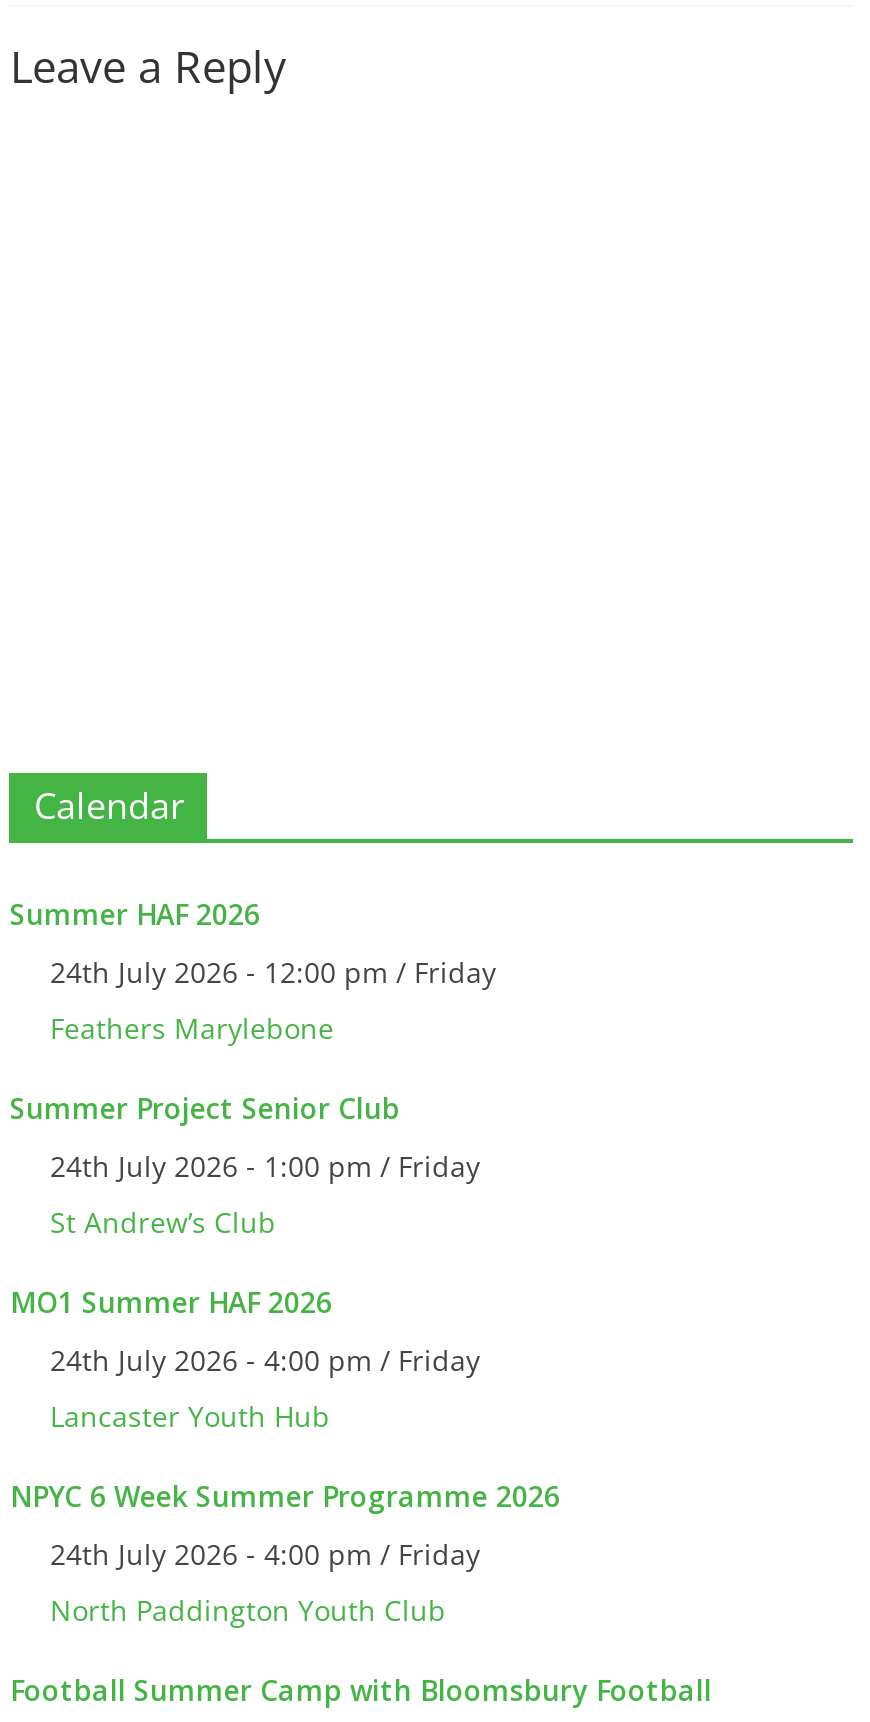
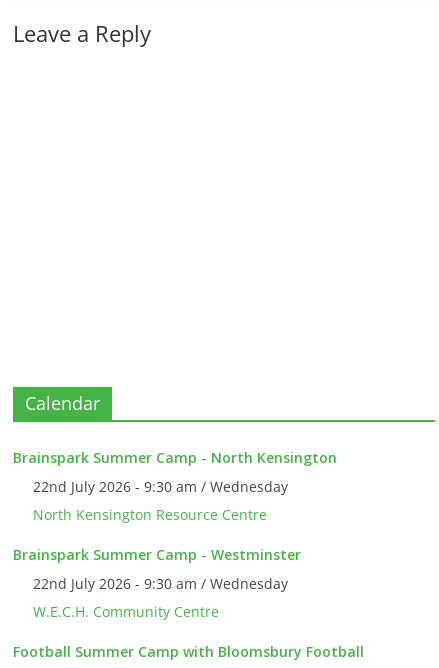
- Summer HAF 2026
- 24th July 2026 - 12:00 pm / Friday
- Feathers Marylebone
- Summer Project Senior Club
- 24th July 2026 - 1:00 pm / Friday
- St Andrew’s Club
- MO1 Summer HAF 2026
- 24th July 2026 - 4:00 pm / Friday
- Lancaster Youth Hub
- NPYC 6 Week Summer Programme 2026
- 24th July 2026 - 4:00 pm / Friday
- North Paddington Youth Club
+ Brainspark Summer Camp - North Kensington
+ 22nd July 2026 - 9:30 am / Wednesday
+ North Kensington Resource Centre
+ Brainspark Summer Camp - Westminster
+ 22nd July 2026 - 9:30 am / Wednesday
+ W.E.C.H. Community Centre
